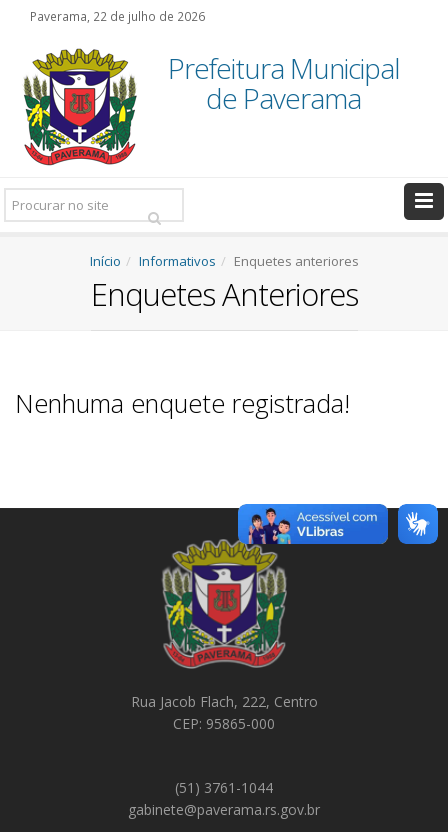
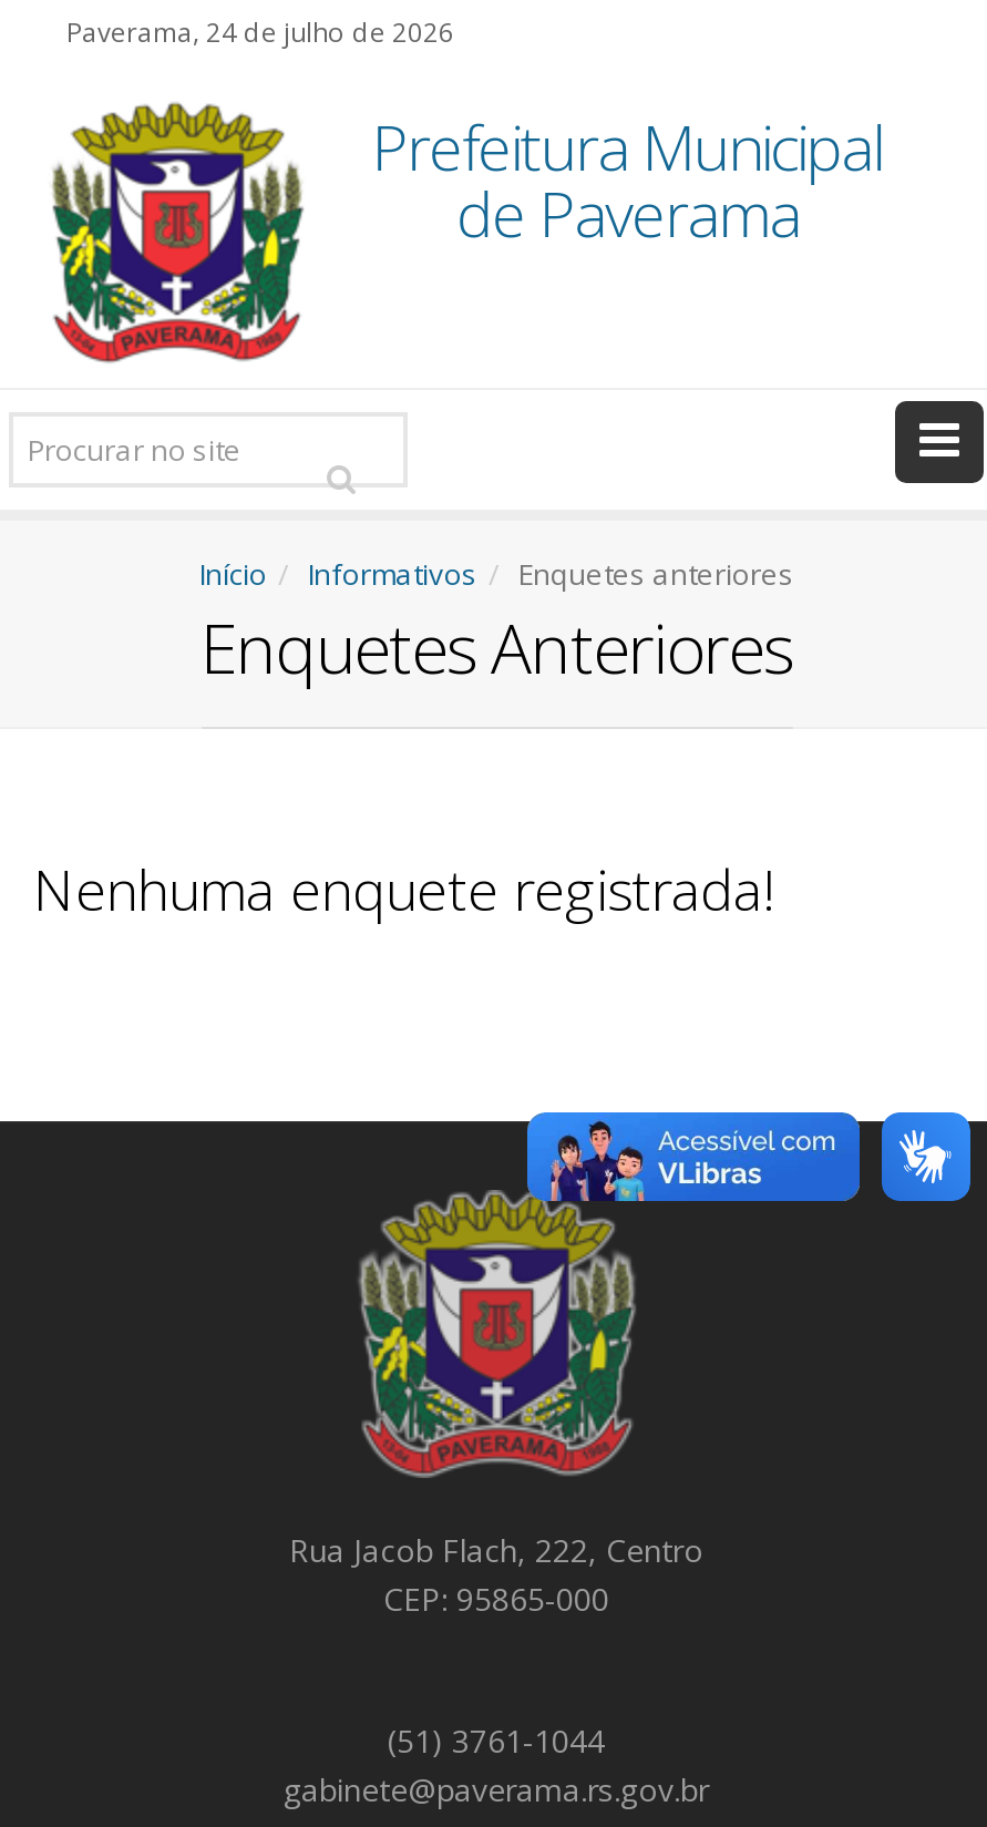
- Paverama, 22 de julho de 2026
+ Paverama, 24 de julho de 2026
